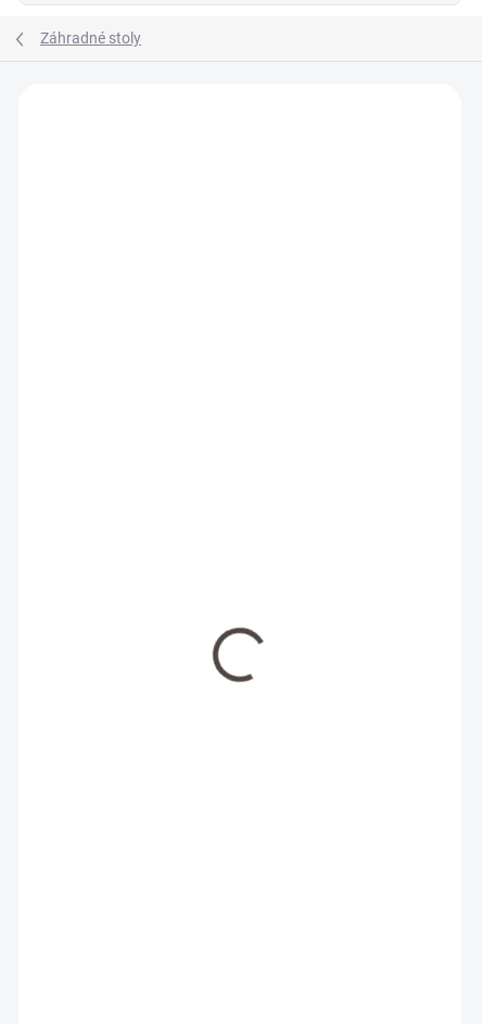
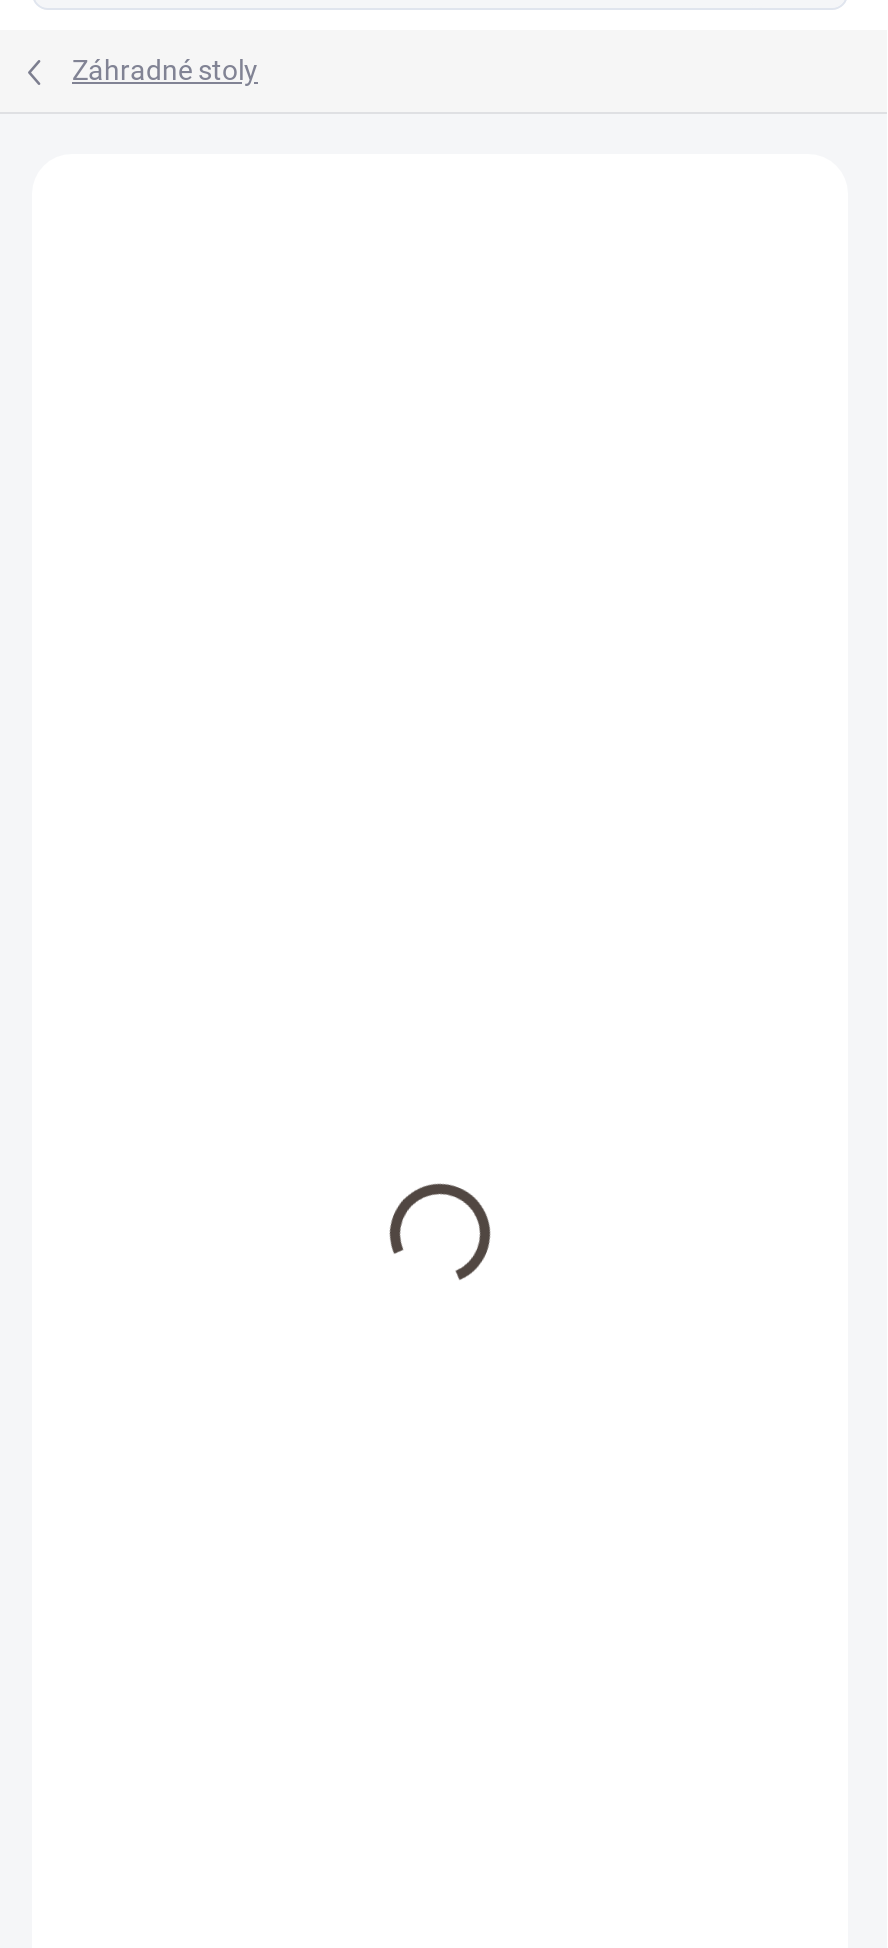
- [image]
+ [image]
